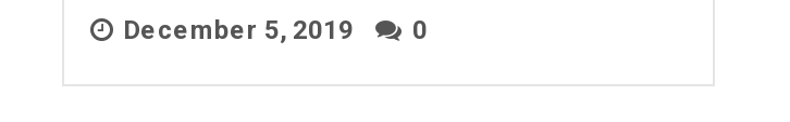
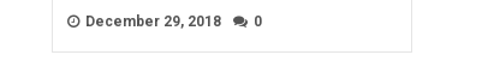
- December 5, 2019 0
+ December 29, 2018 0
